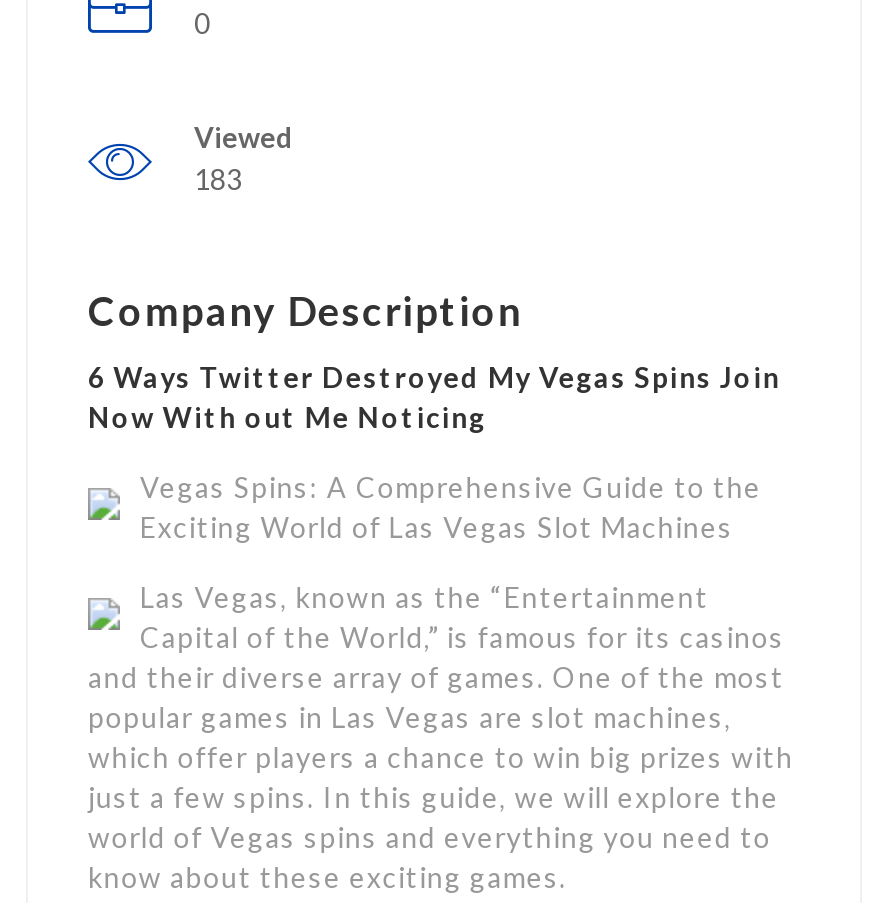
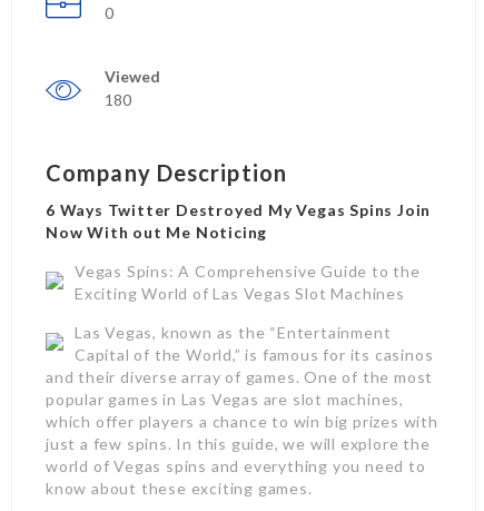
- 183
+ 180
